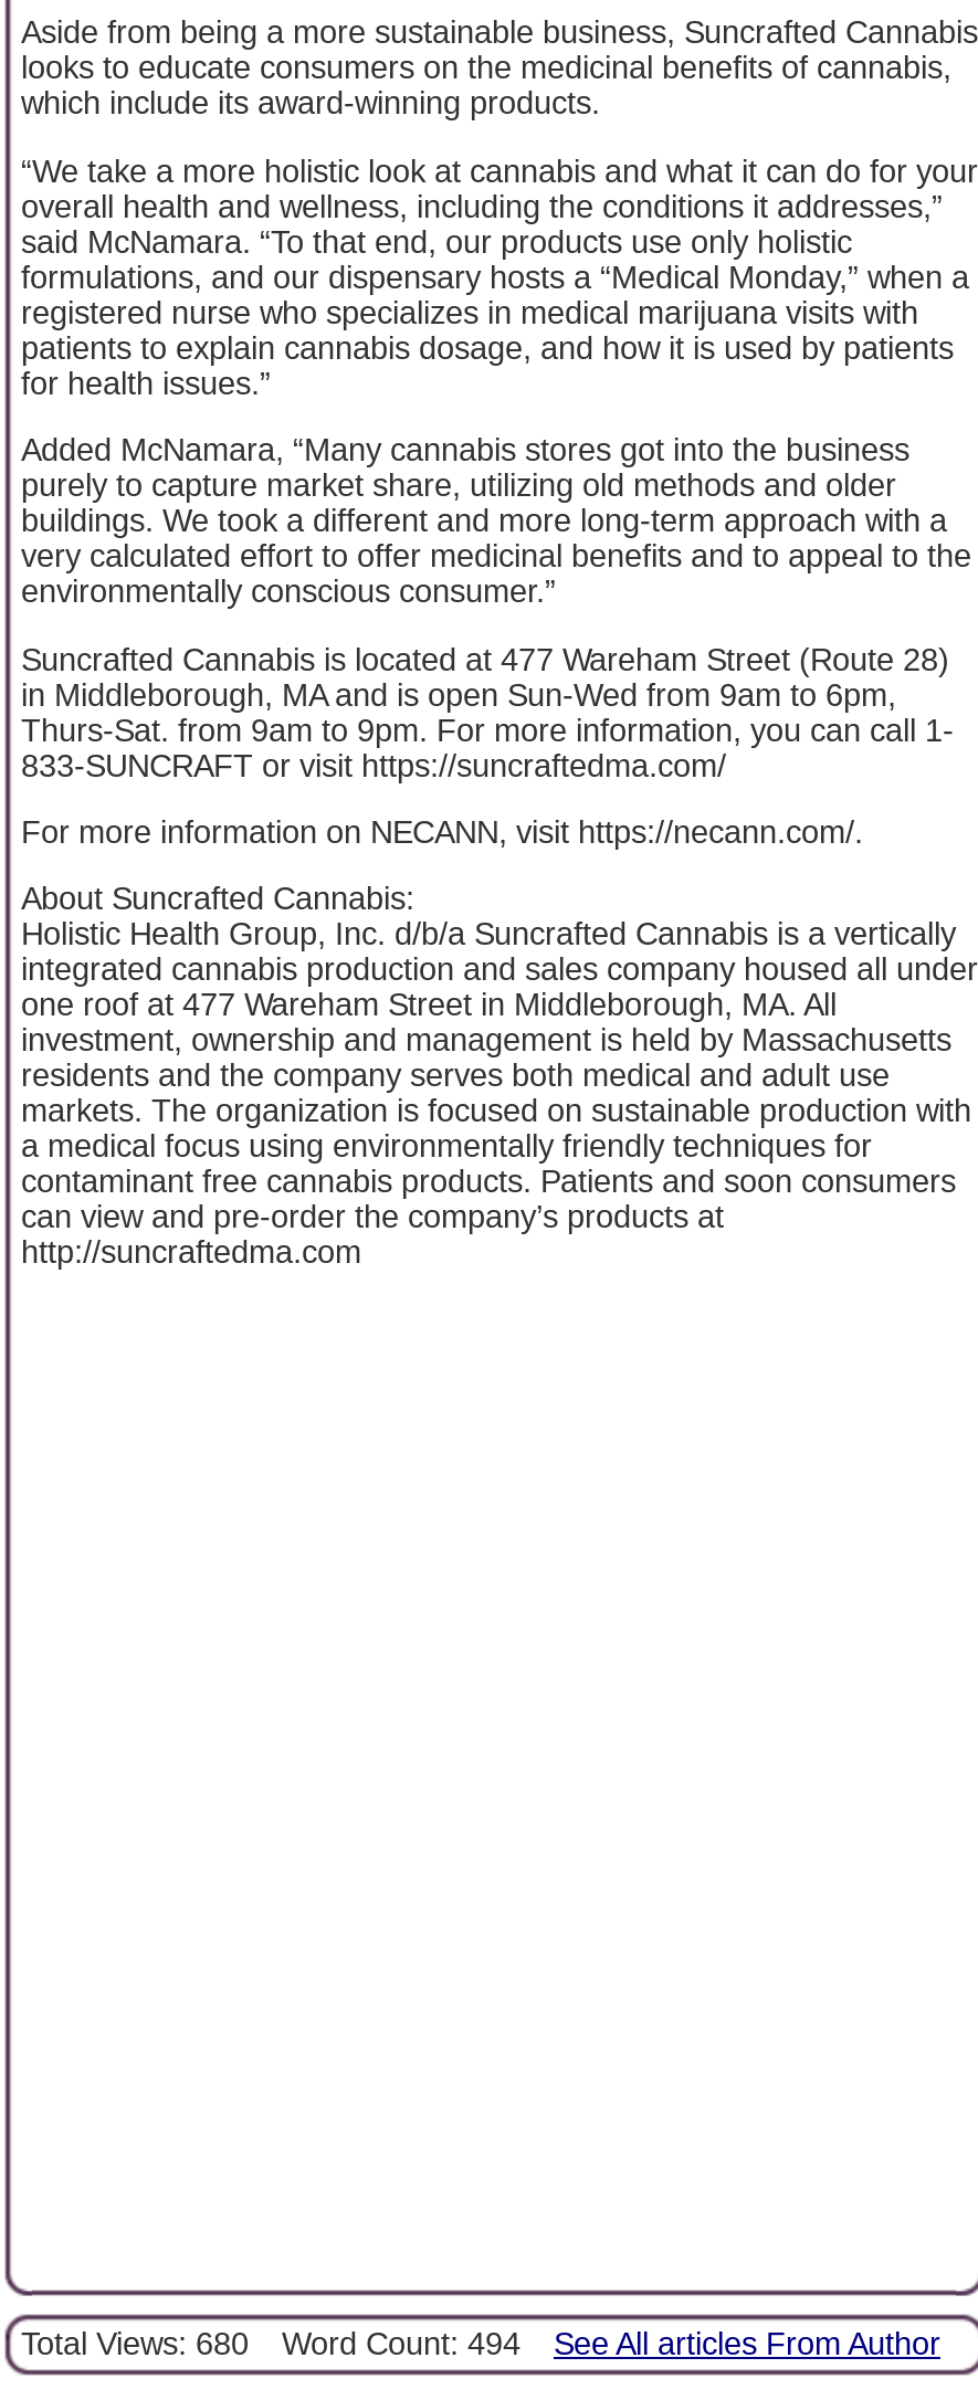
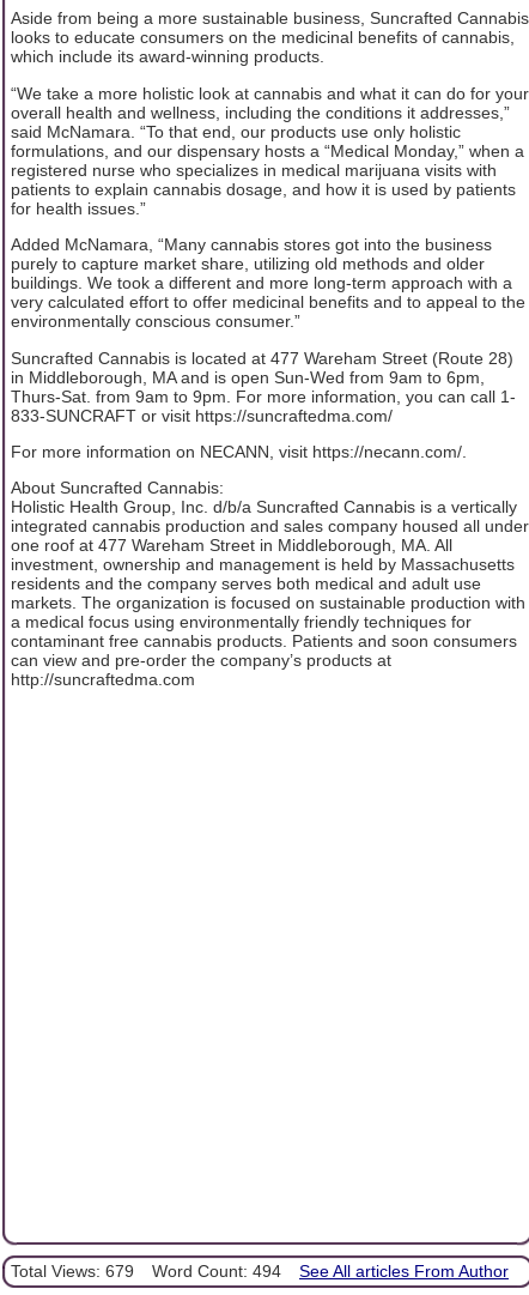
- Total Views: 680 Word Count: 494 See All articles From Author
+ Total Views: 679 Word Count: 494 See All articles From Author
